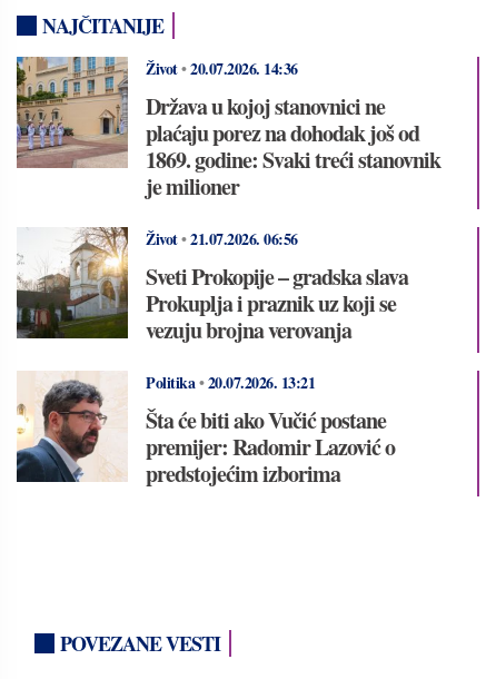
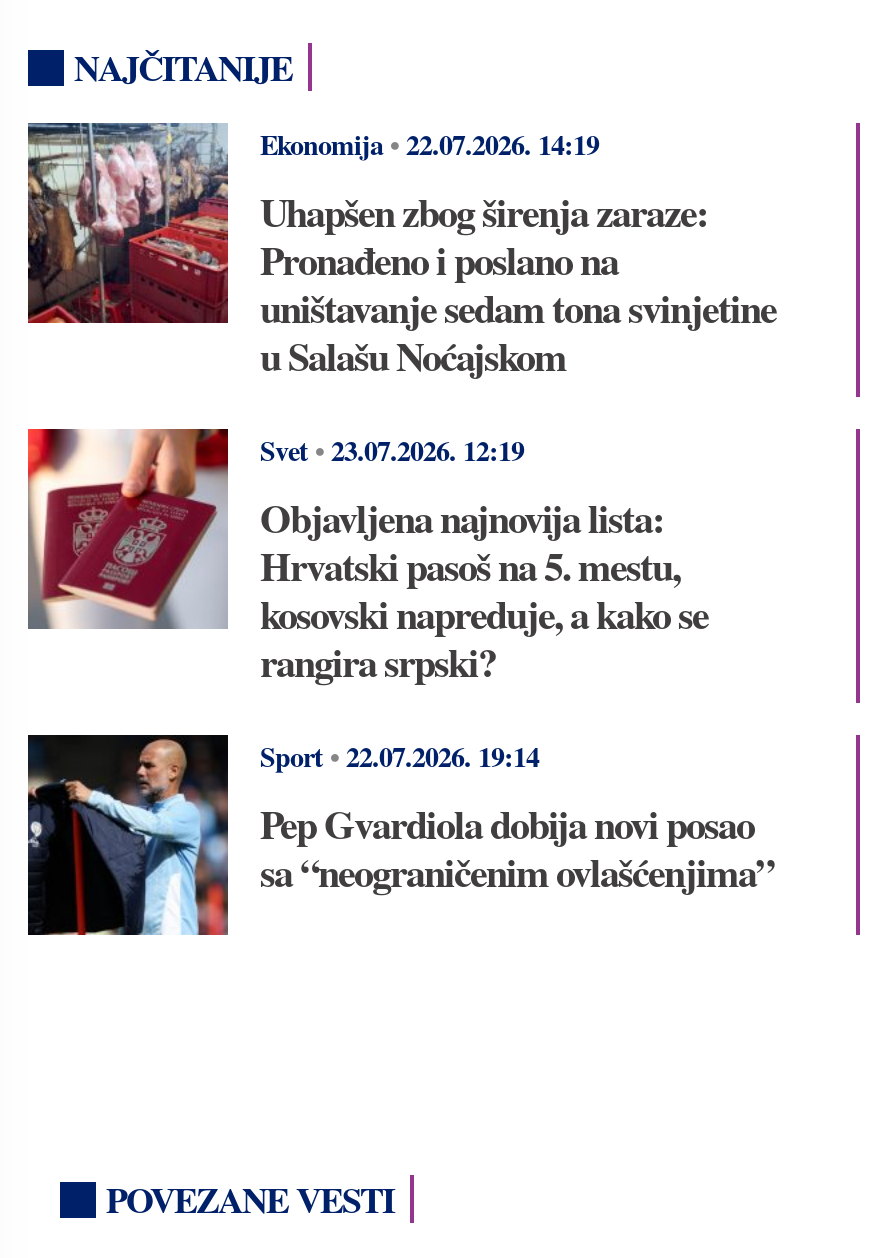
- [image]
- Život •20.07.2026. 14:36
- Država u kojoj stanovnici ne
- plaćaju porez na dohodak još od
- 1869. godine: Svaki treći stanovnik
- je milioner
+ [image]
+ Ekonomija •22.07.2026. 14:19
+ Uhapšen zbog širenja zaraze:
+ Pronađeno i poslano na
+ uništavanje sedam tona svinjetine
+ u Salašu Noćajskom

- [image]
- Život • 21.07.2026. 06:56
- Sveti Prokopije – gradska slava
- Prokuplja i praznik uz koji se
- vezuju brojna verovanja
+ [image]
+ Svet •23.07.2026. 12:19
+ Objavljena najnovija lista:
+ Hrvatski pasoš na 5. mestu,
+ kosovski napreduje, a kako se
+ rangira srpski?

- [image]
- Politika • 20.07.2026. 13:21
- Šta će biti ako Vučić postane
- premijer: Radomir Lazović o
- predstojećim izborima
+ [image]
+ Sport •22.07.2026. 19:14
+ Pep Gvardiola dobija novi posao
+ sa “neograničenim ovlašćenjima”
